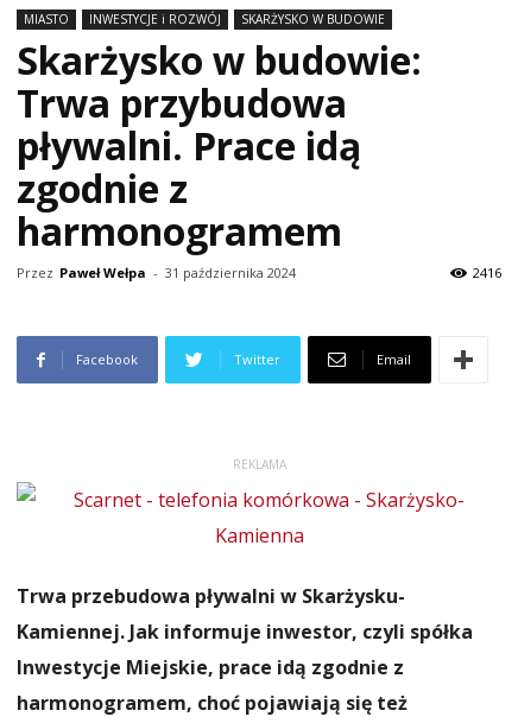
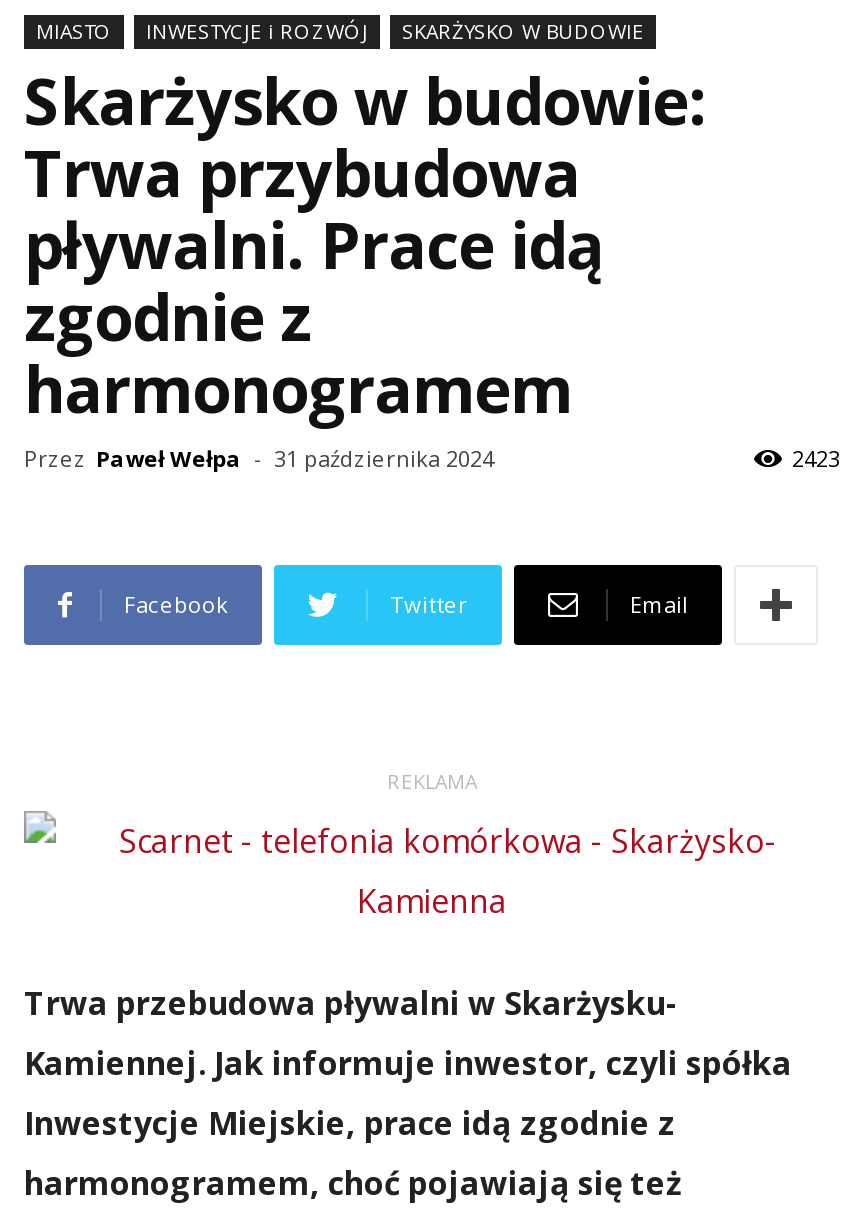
- 2416
+ 2423
